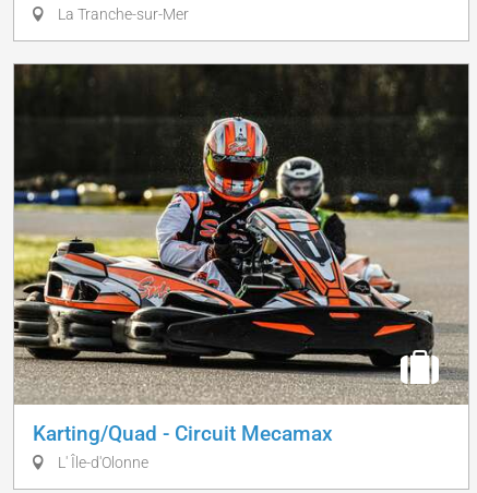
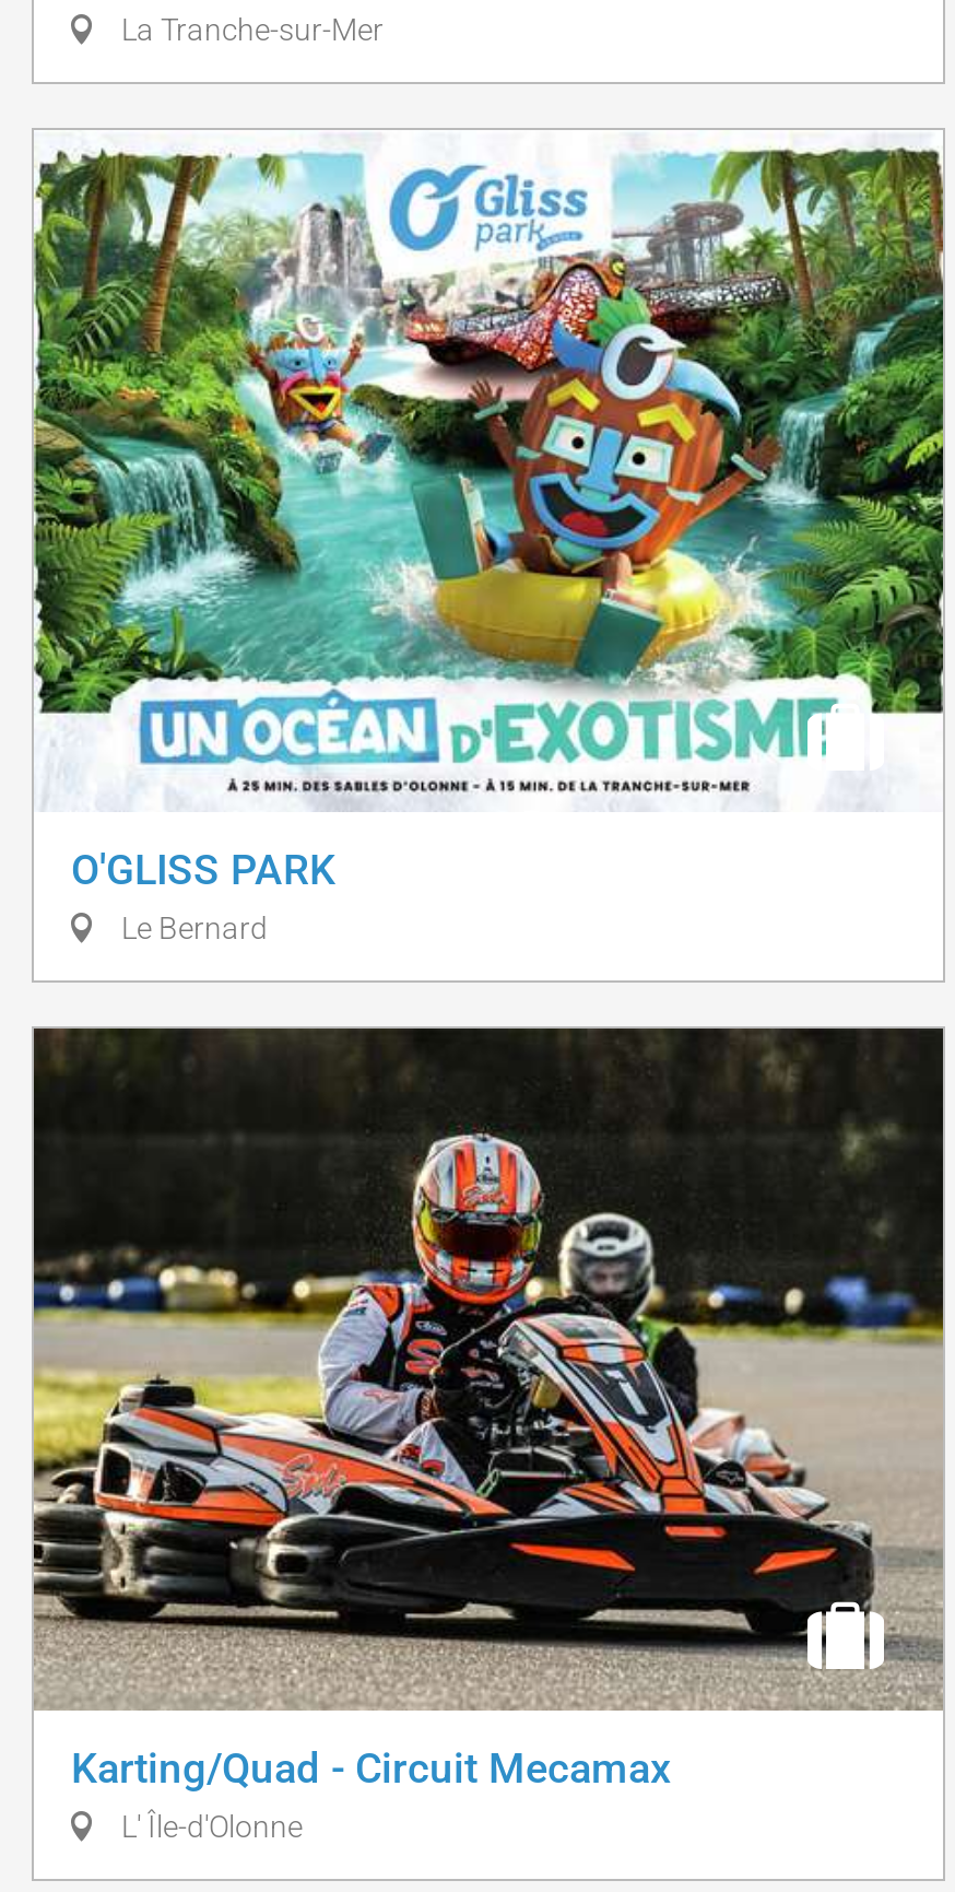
+ [image]
+ O'GLISS PARK
+ Le Bernard
